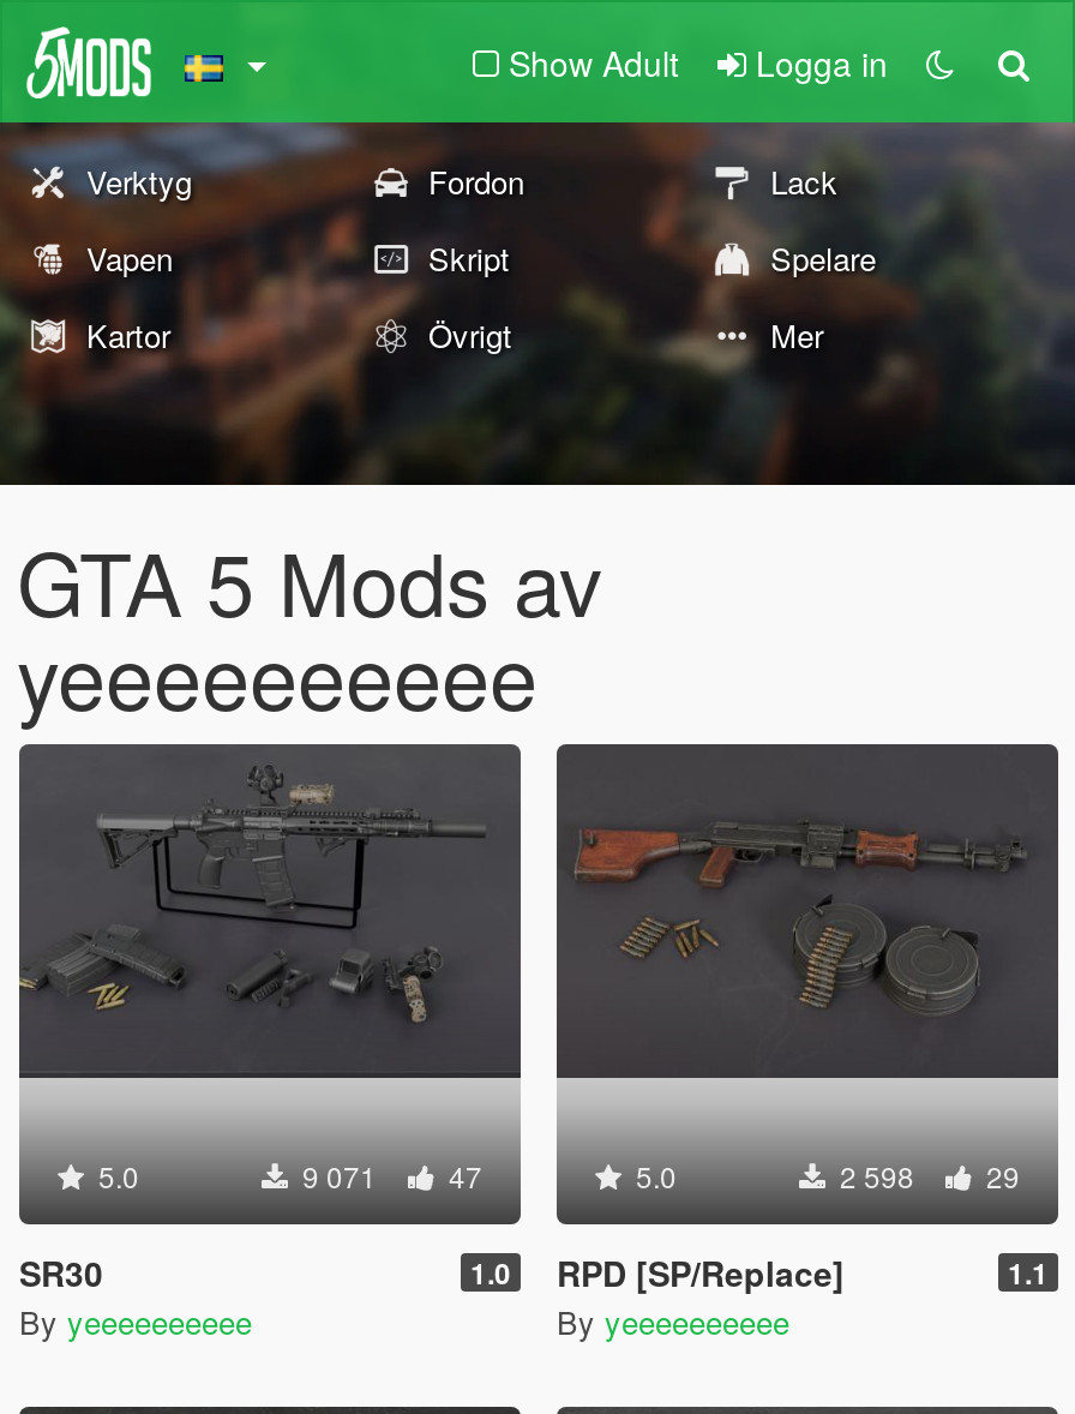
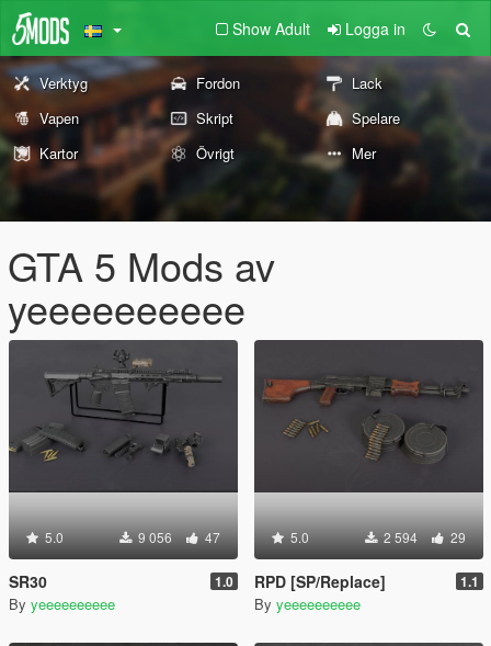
- 9 071 47
+ 9 056 47

- 2 598 29
+ 2 594 29
